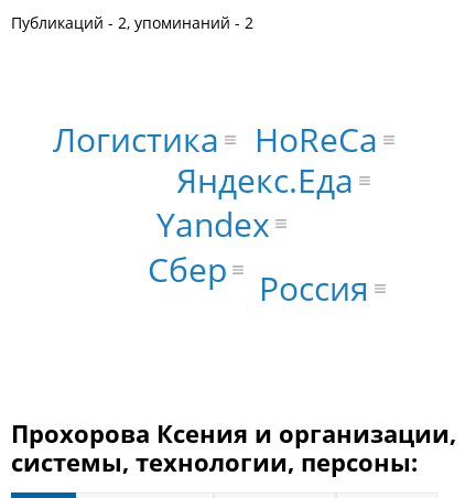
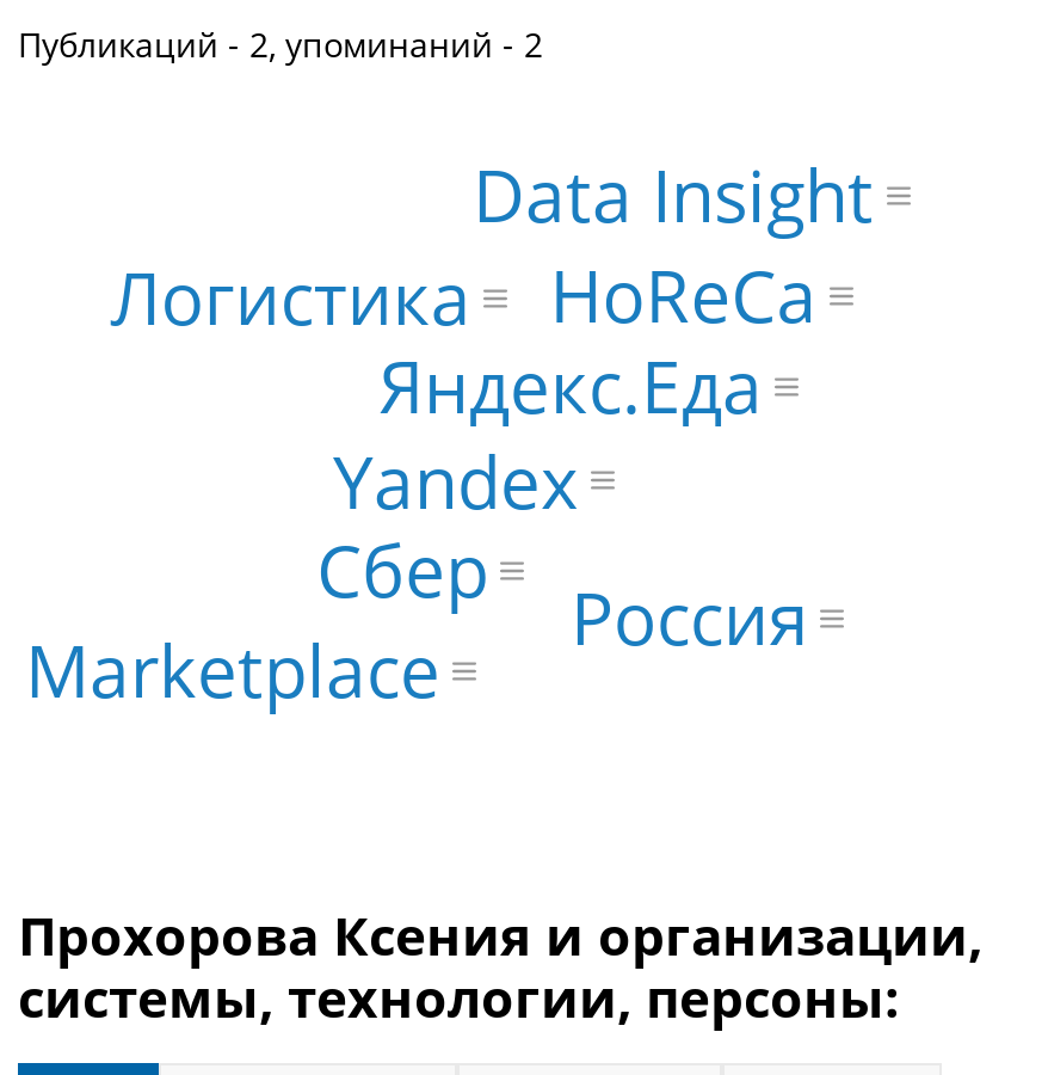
+ Data Insight

+ Marketplace
